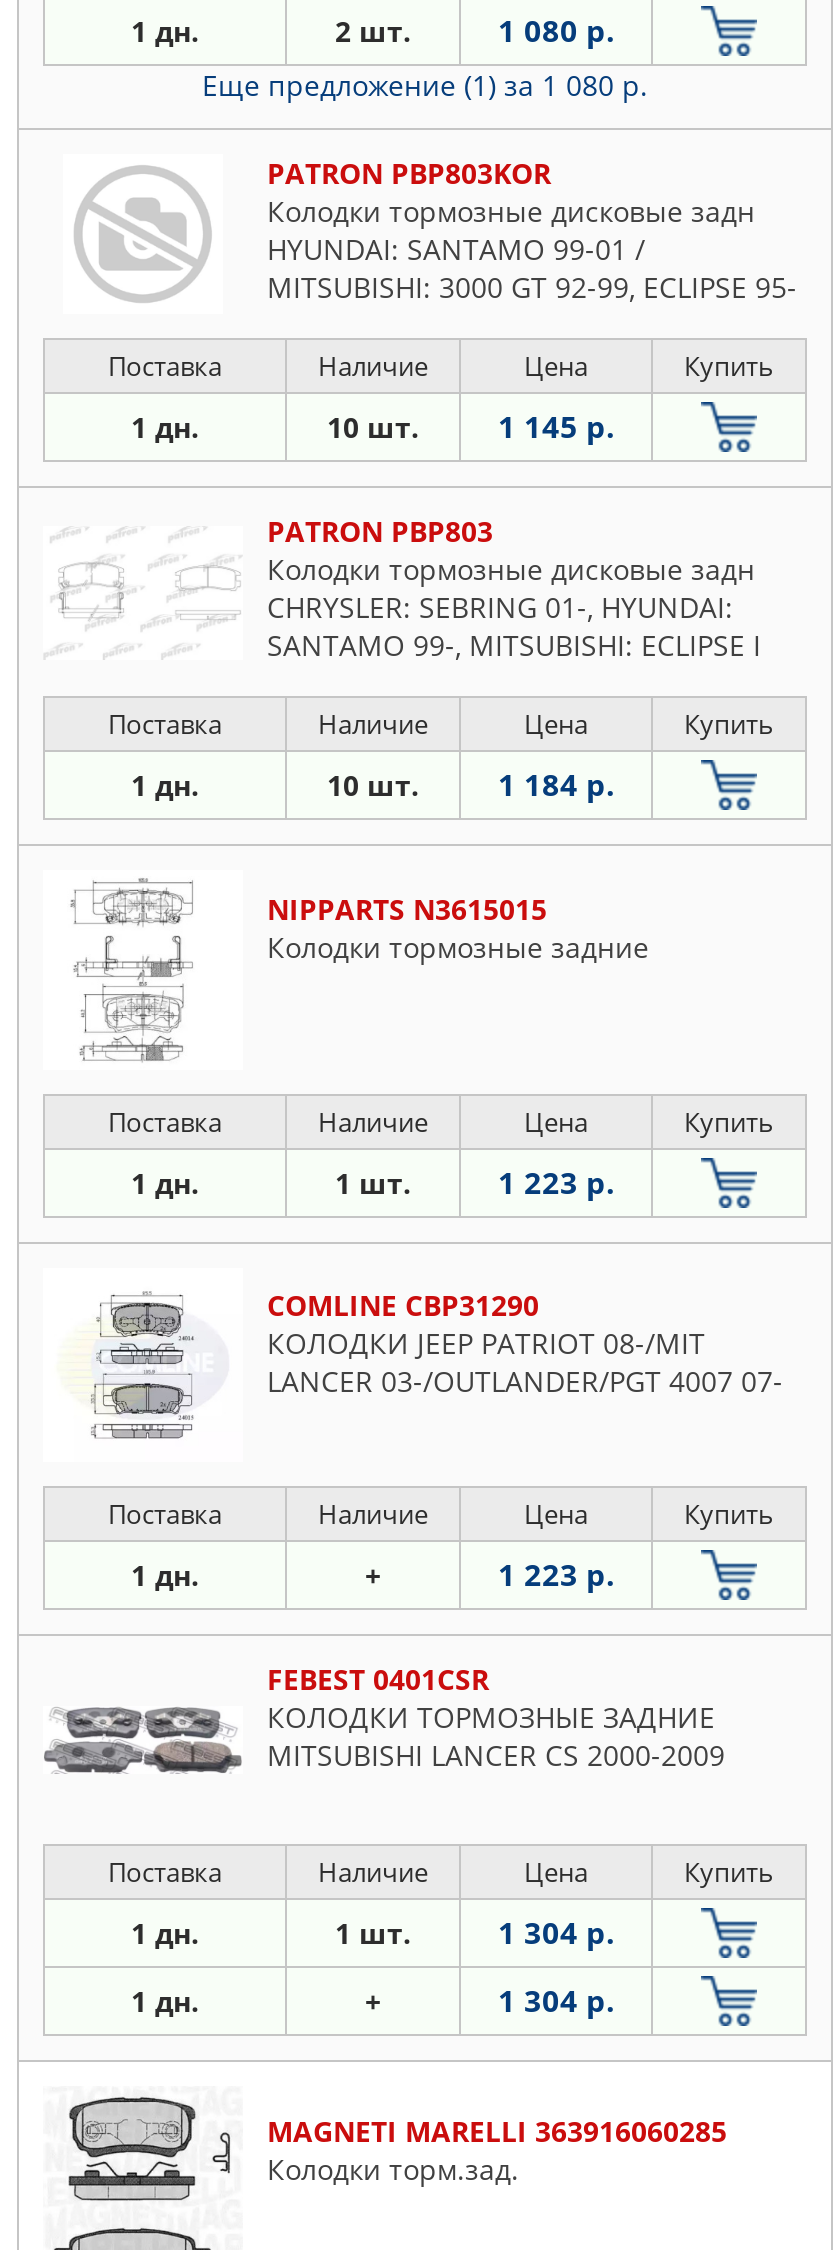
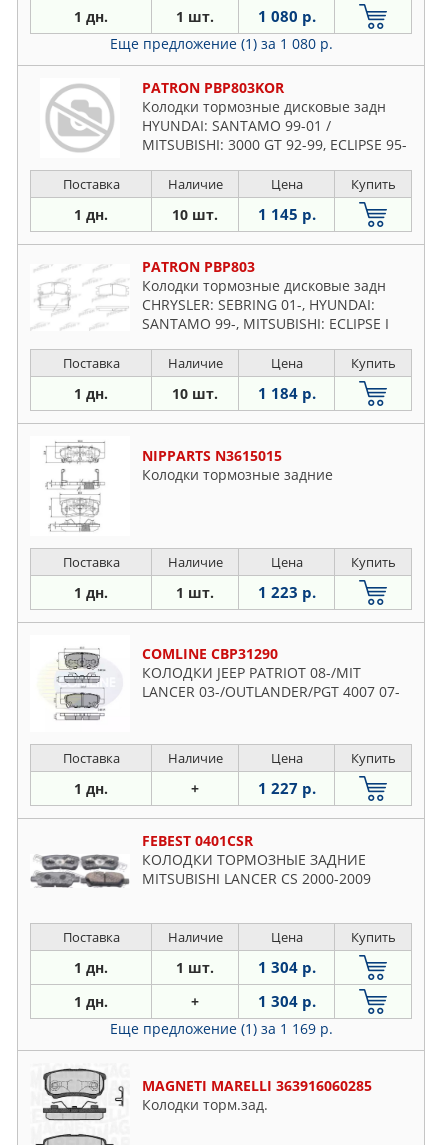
- 2 шт.
+ 1 шт.

- 1 223 р.
+ 1 227 р.

+ Еще предложение (1) за 1 169 р.
